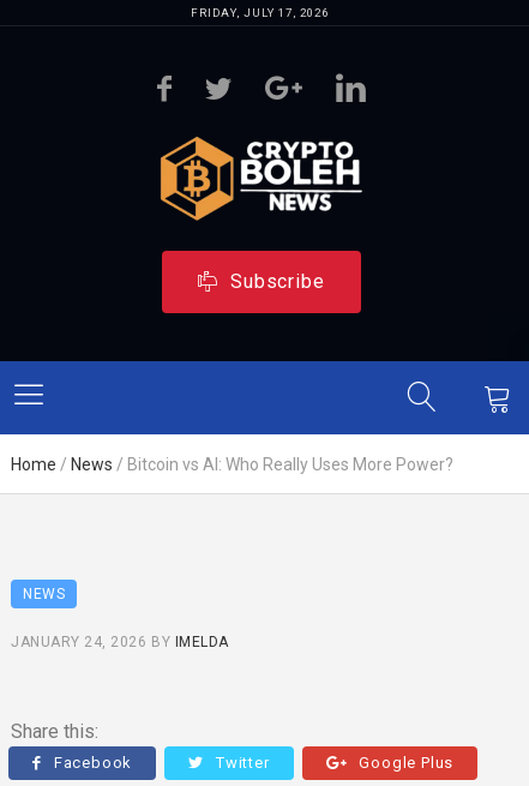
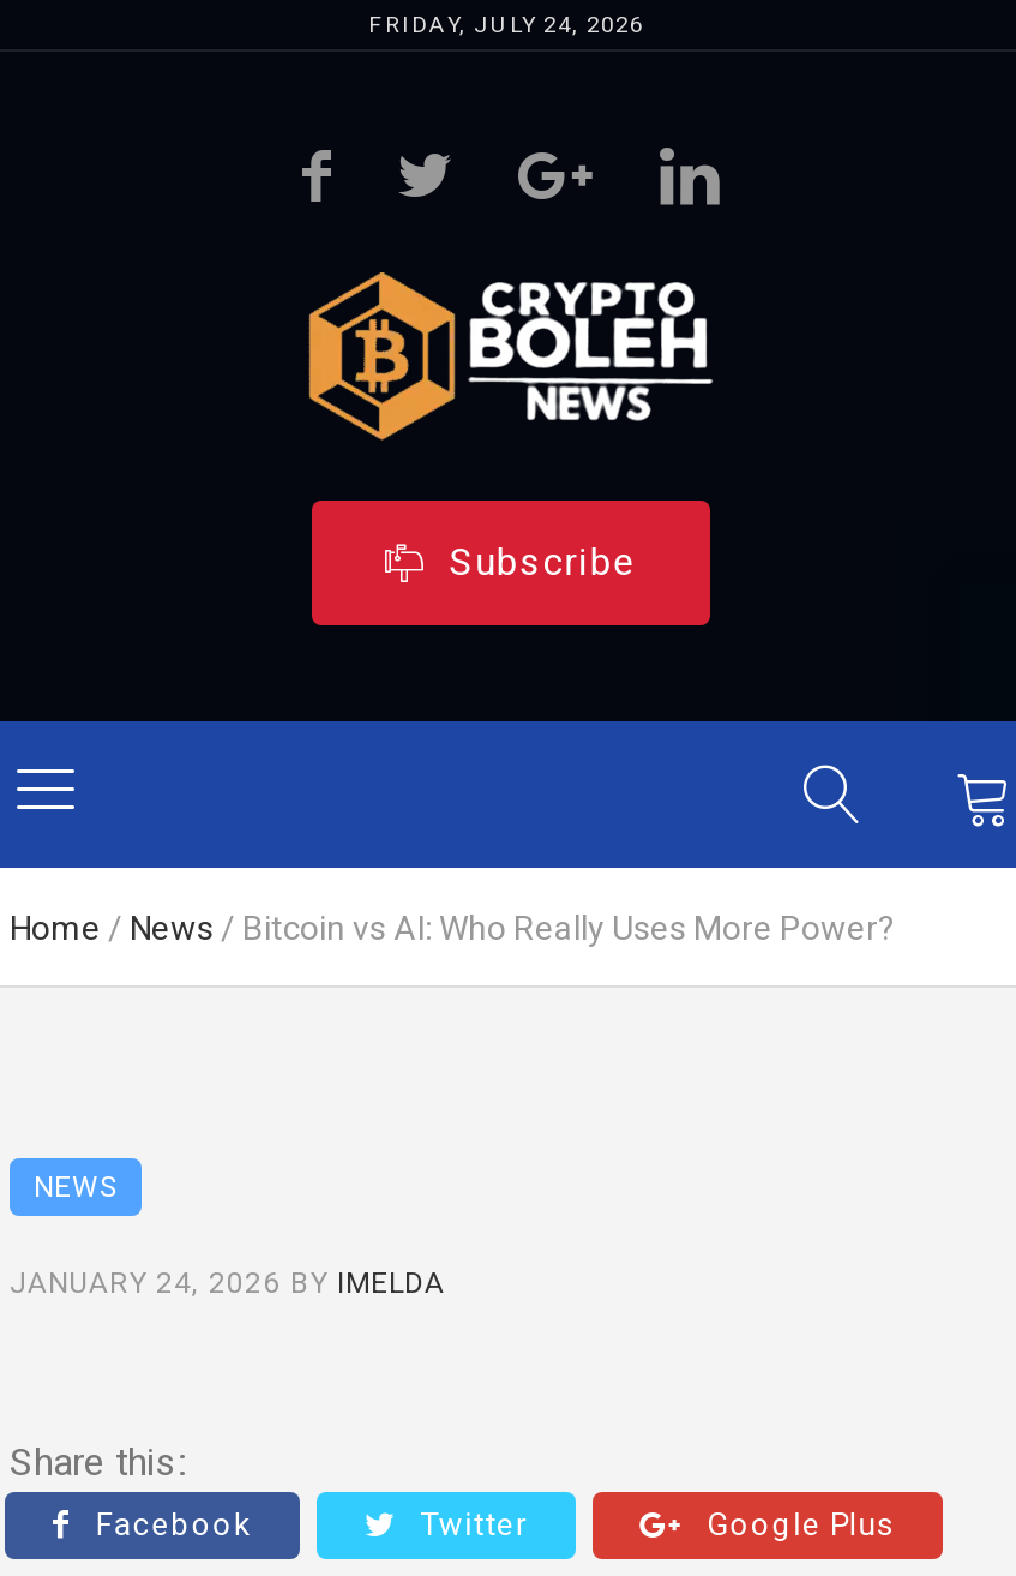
- FRIDAY, JULY 17, 2026
+ FRIDAY, JULY 24, 2026
